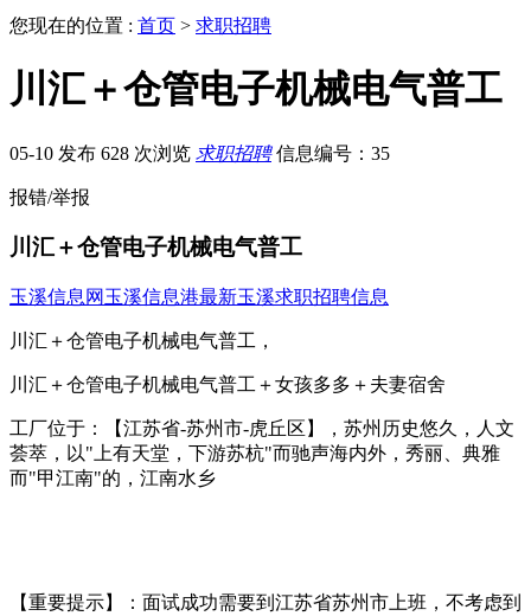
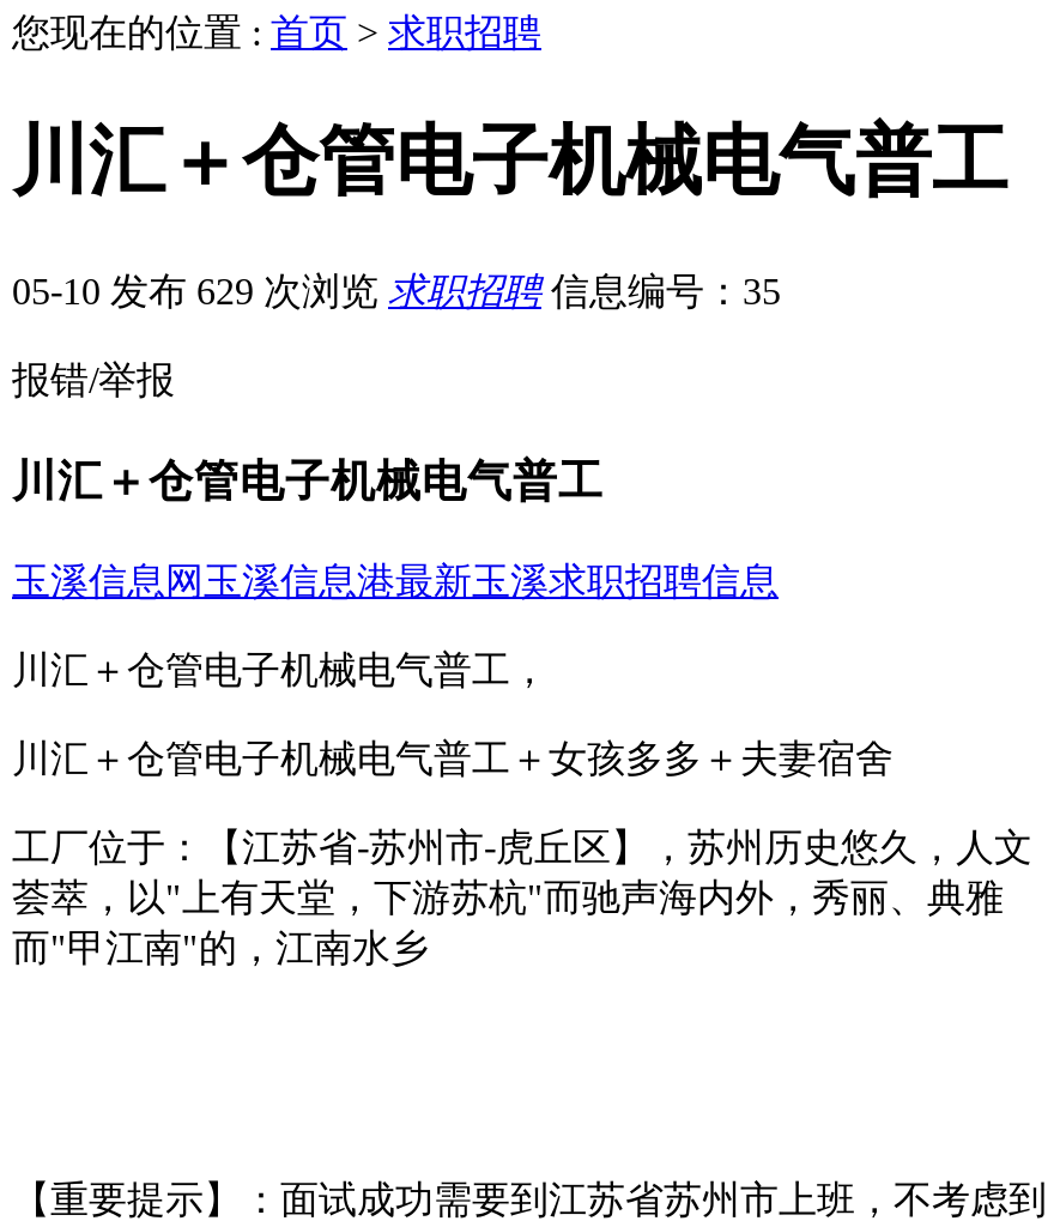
- 05-10 发布 628 次浏览 求职招聘 信息编号：35
+ 05-10 发布 629 次浏览 求职招聘 信息编号：35
